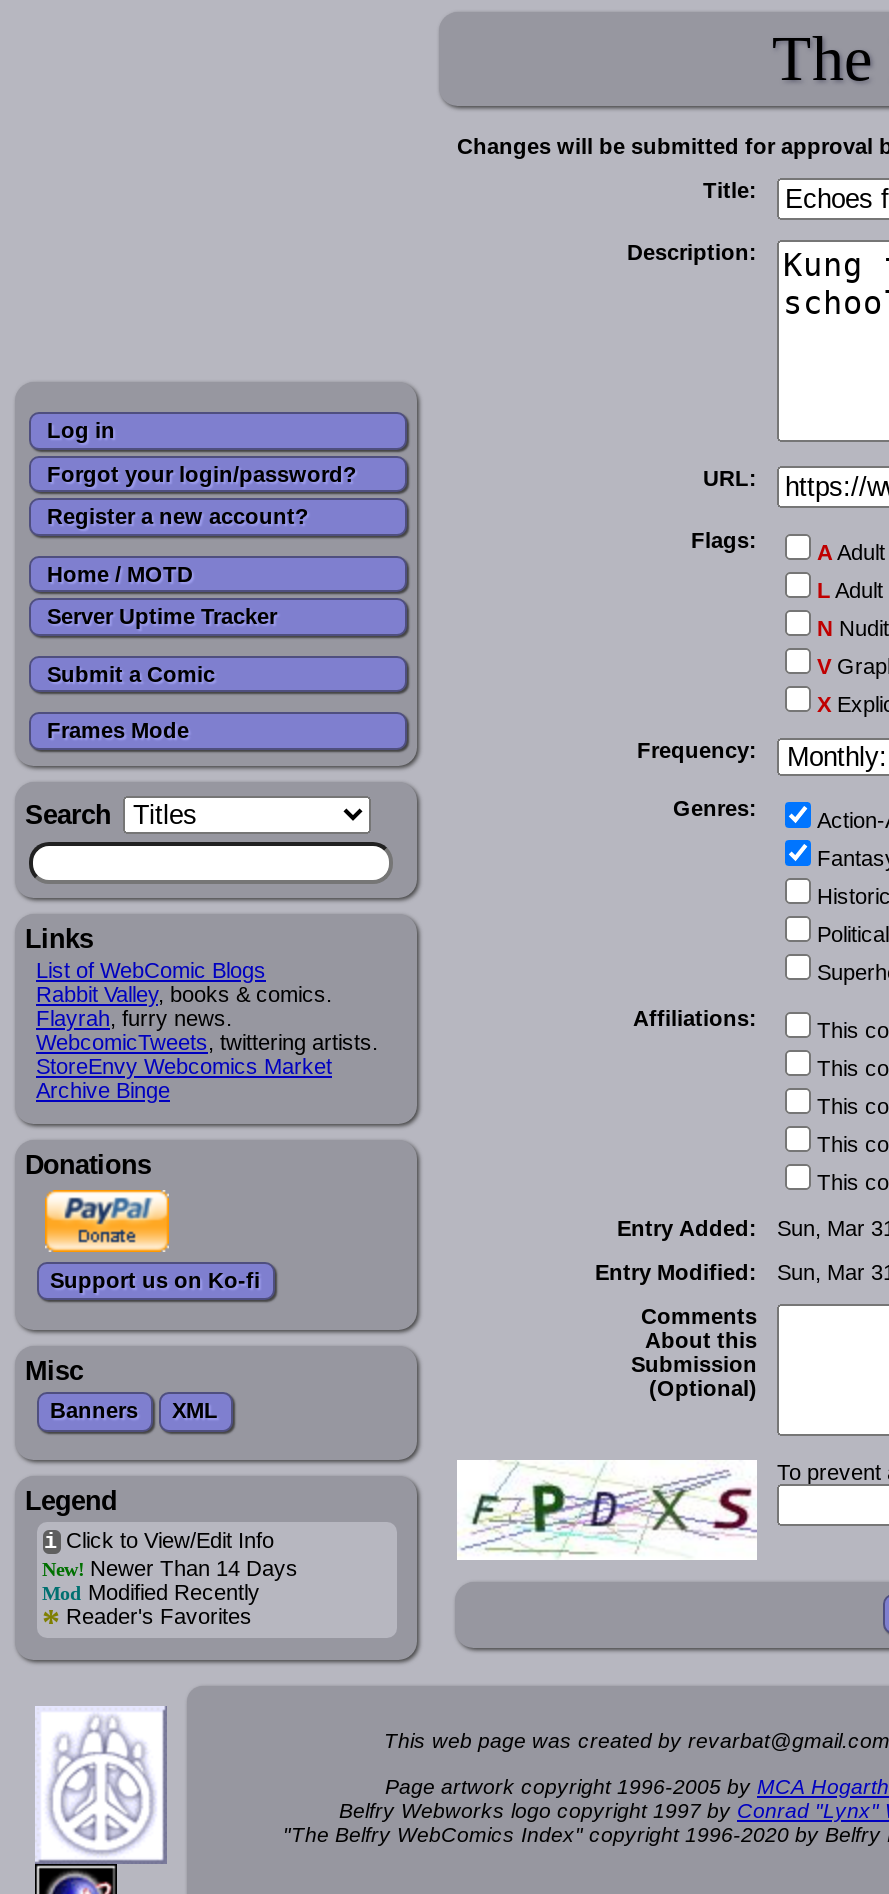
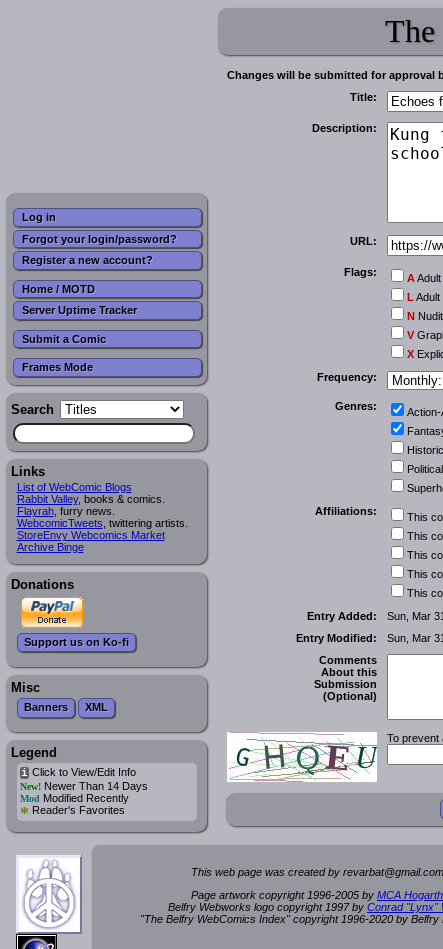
- [image]
+ [image]
